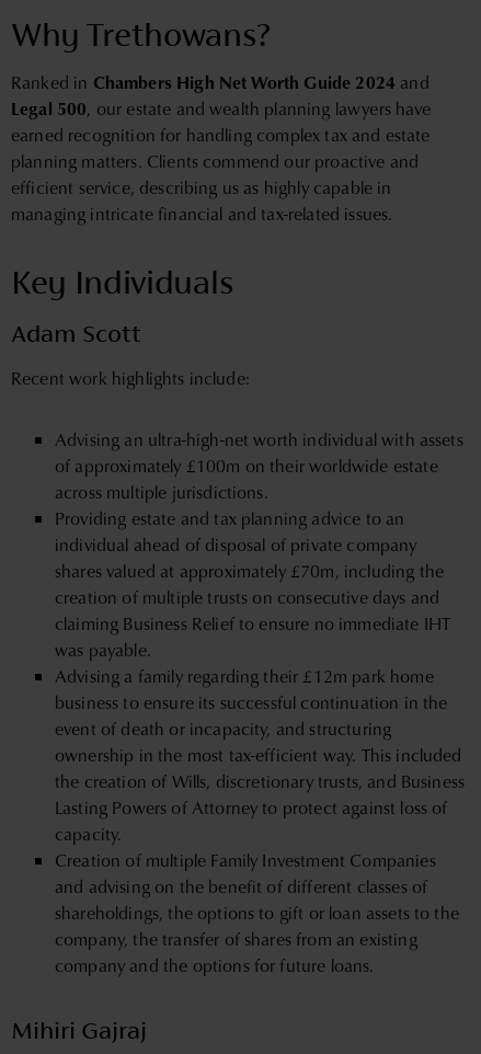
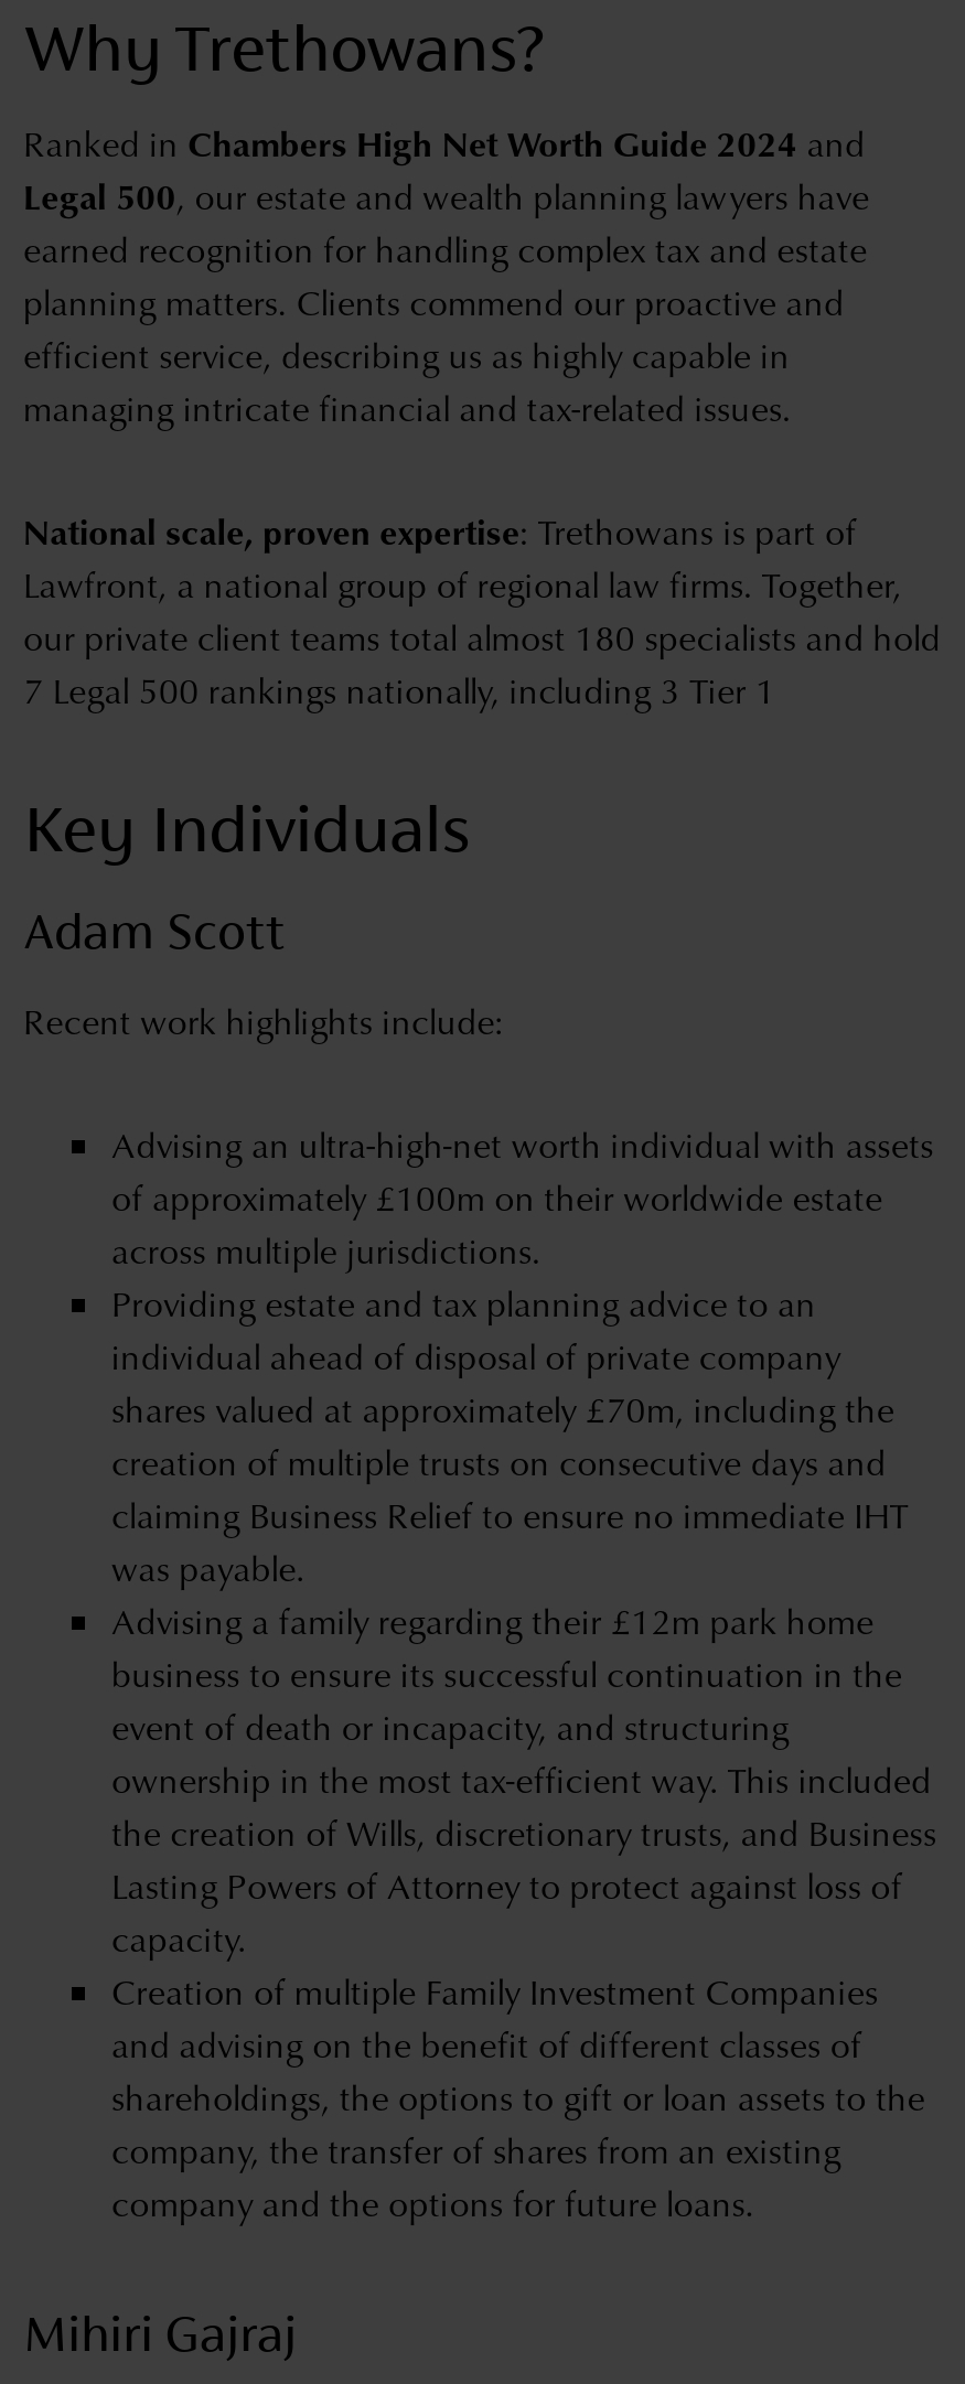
+ National scale, proven expertise: Trethowans is part of
+ Lawfront, a national group of regional law firms. Together,
+ our private client teams total almost 180 specialists and hold
+ 7 Legal 500 rankings nationally, including 3 Tier 1
